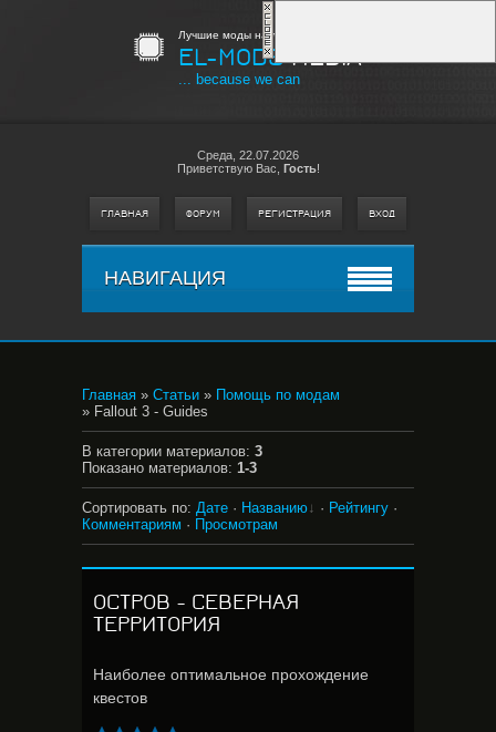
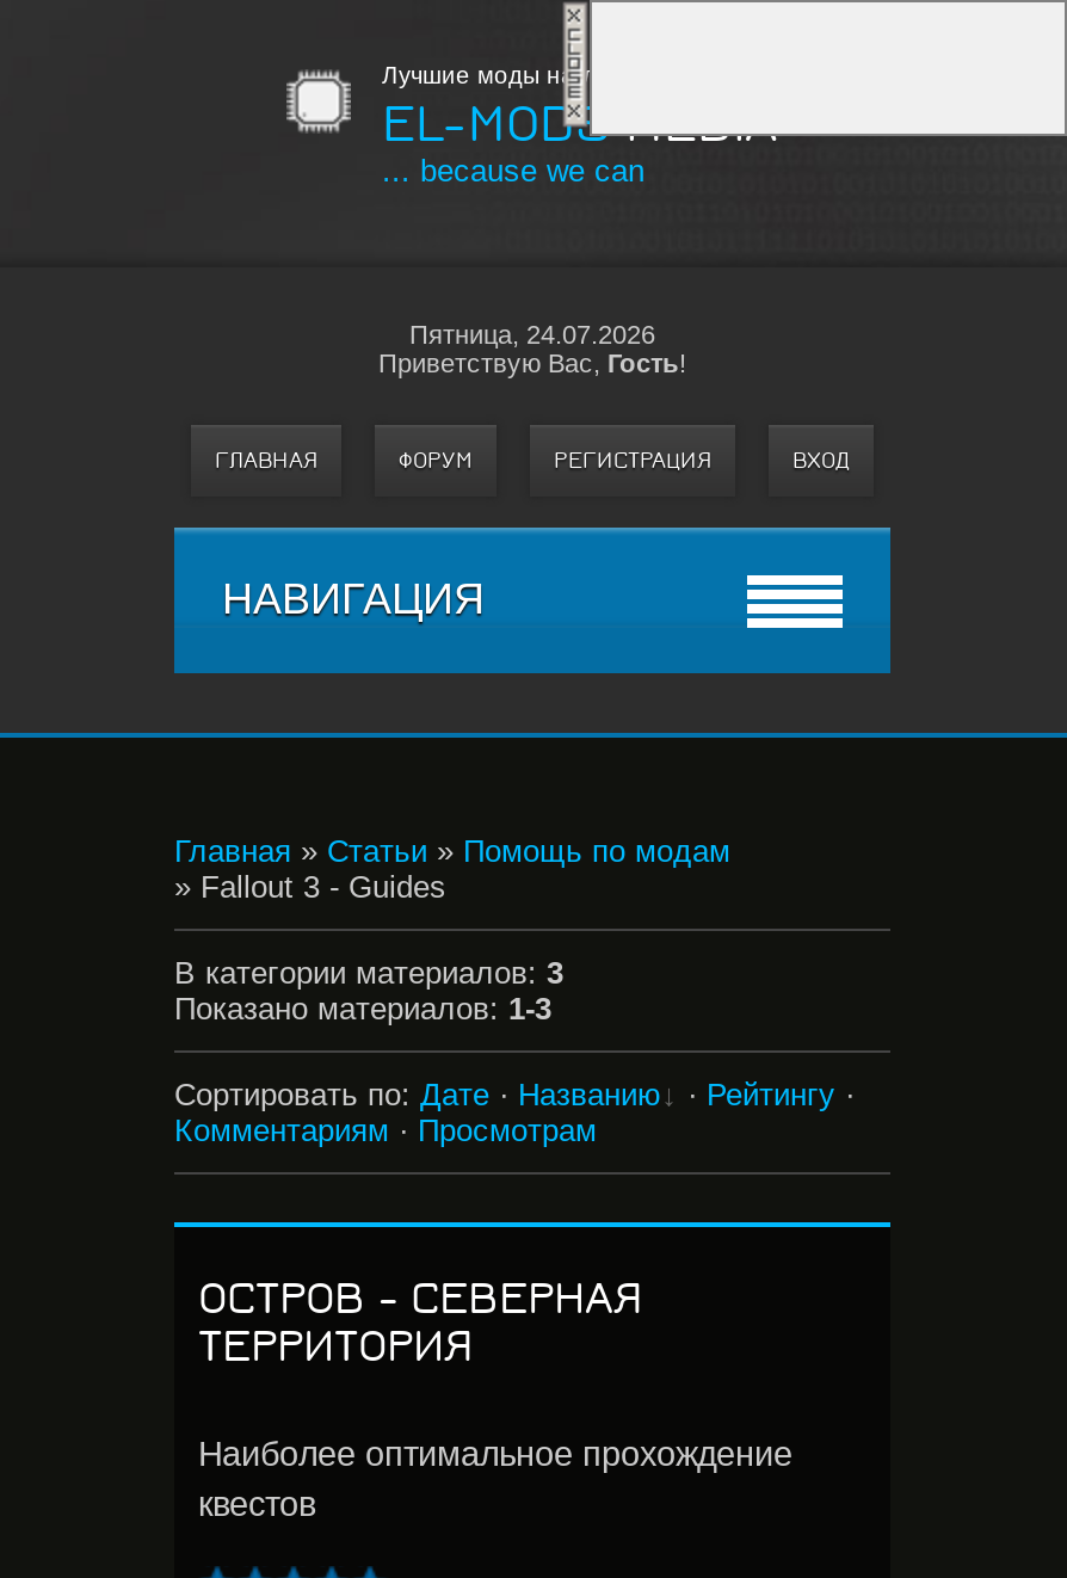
- Среда, 22.07.2026
+ Пятница, 24.07.2026
